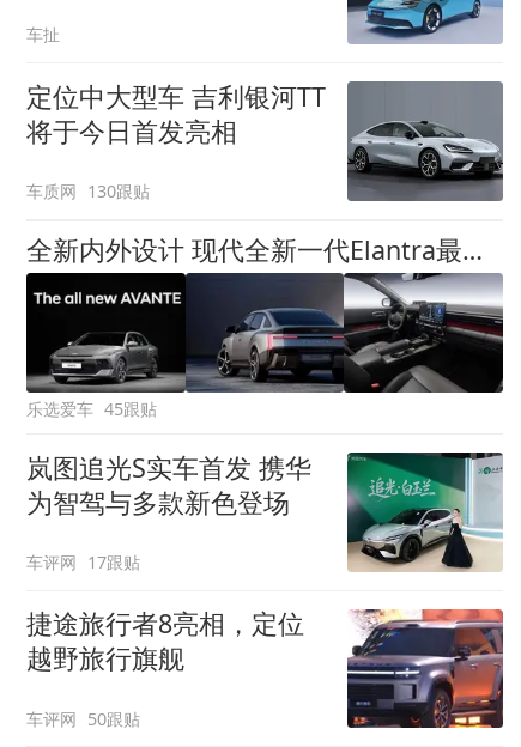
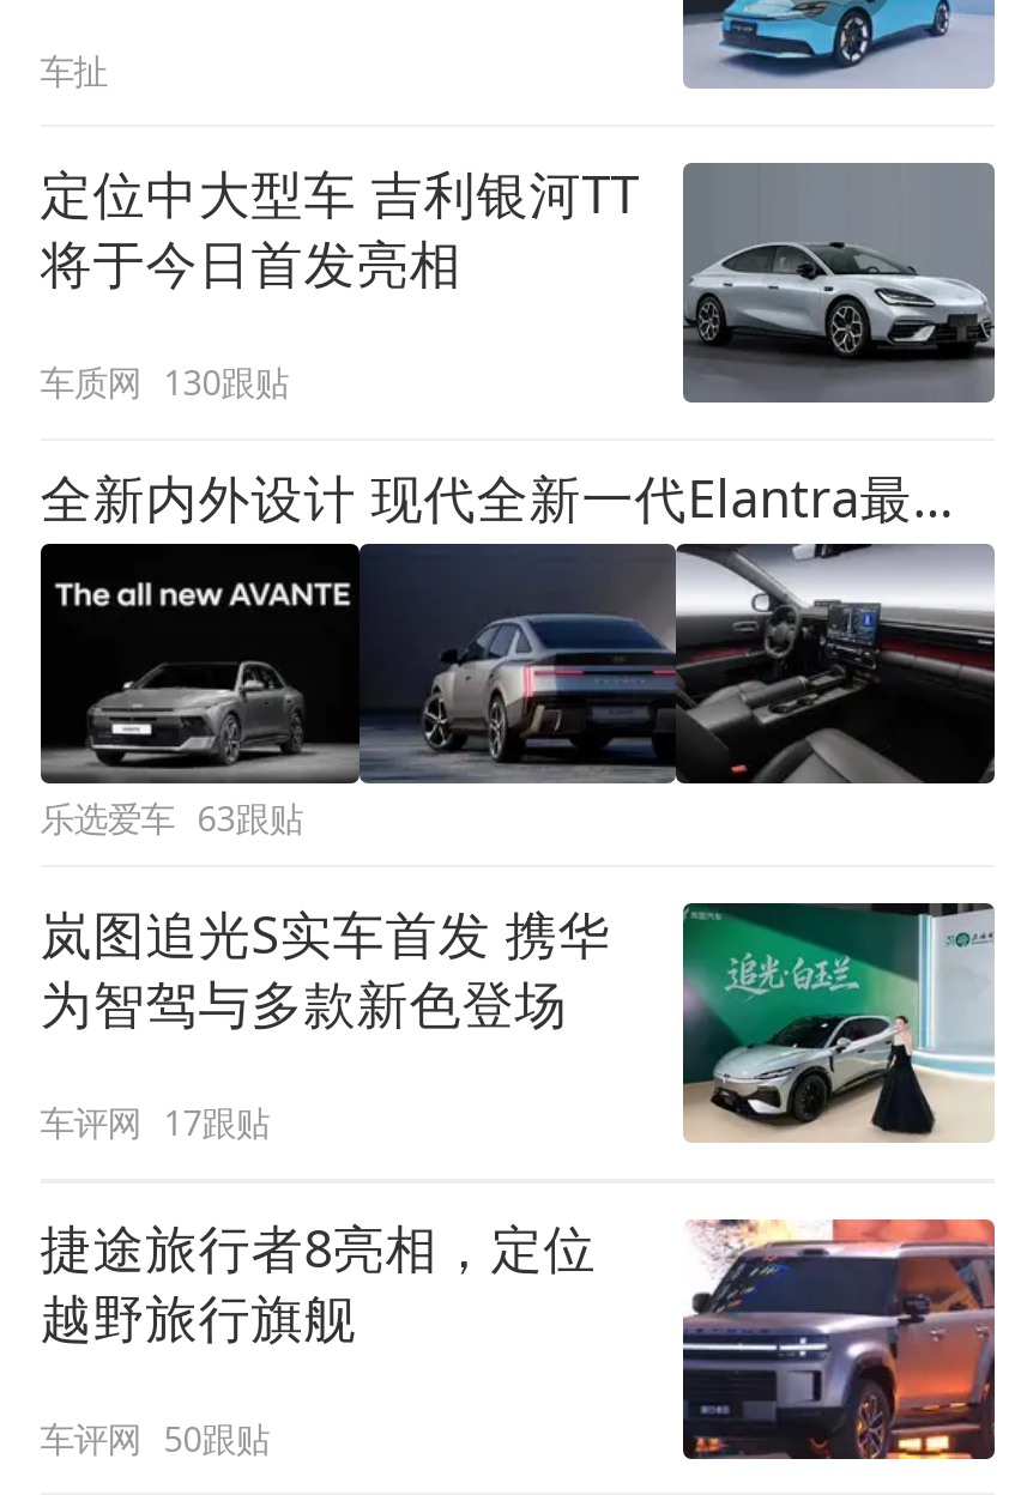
- 乐选爱车 45跟贴
+ 乐选爱车 63跟贴
